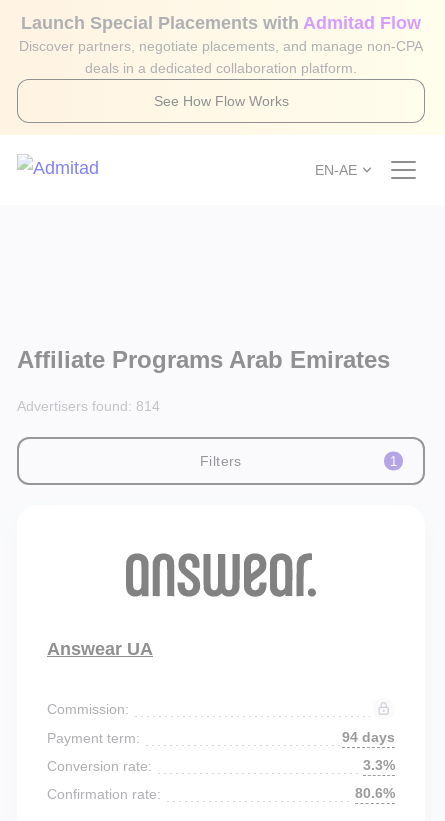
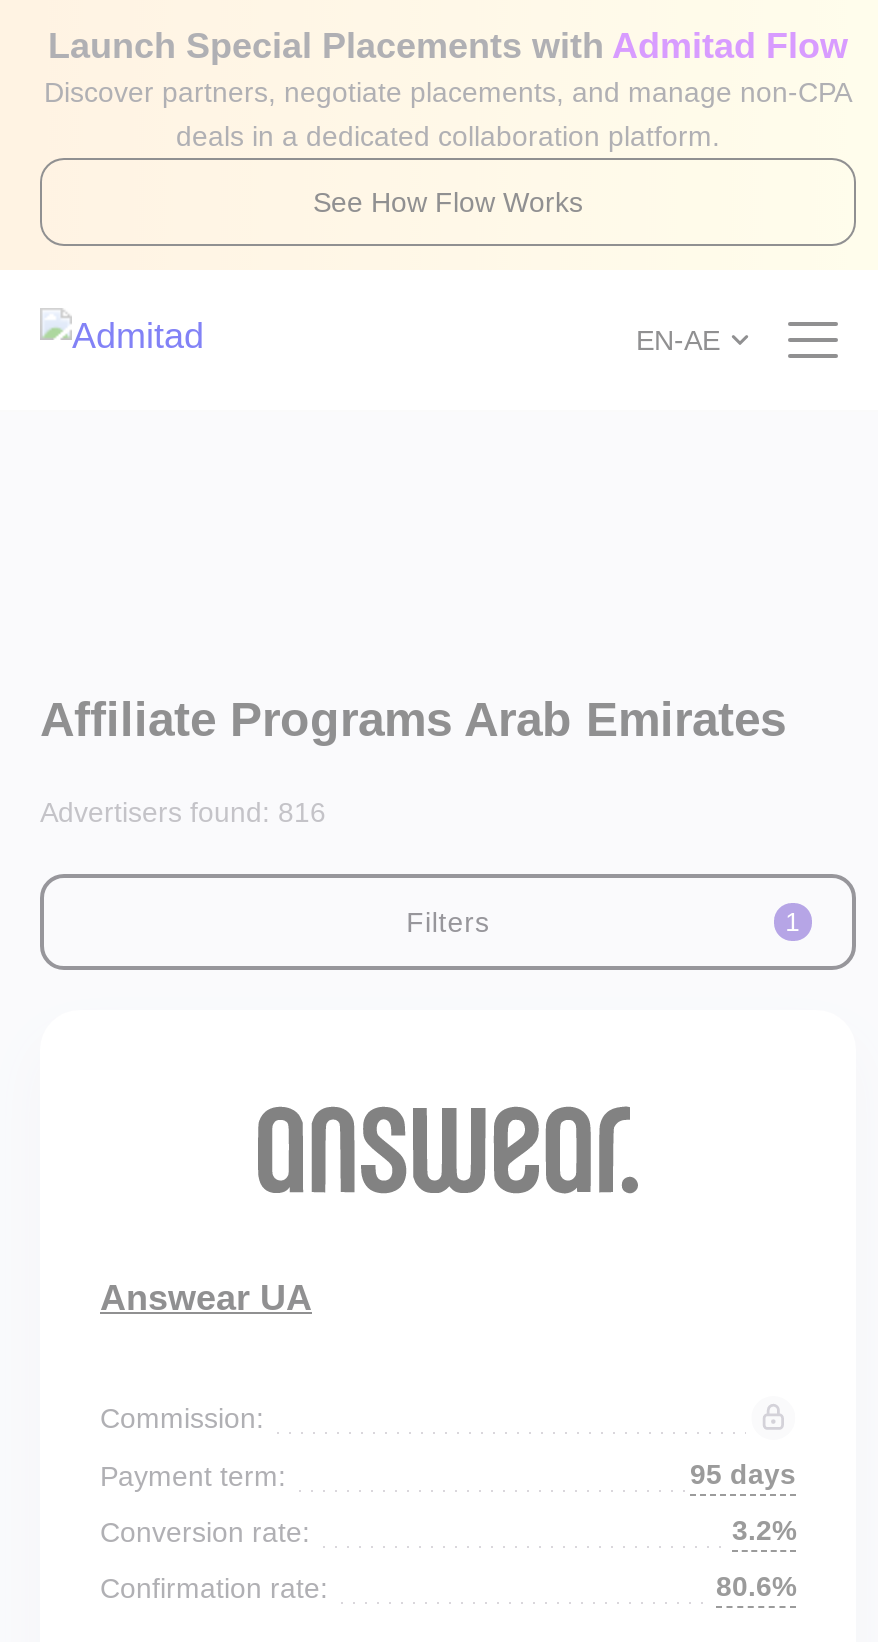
- Advertisers found: 814
+ Advertisers found: 816

- 94 days
+ 95 days

- 3.3%
+ 3.2%
